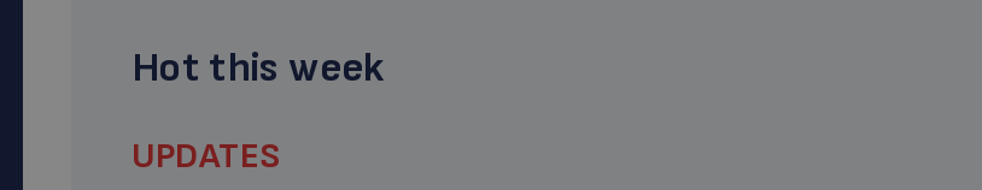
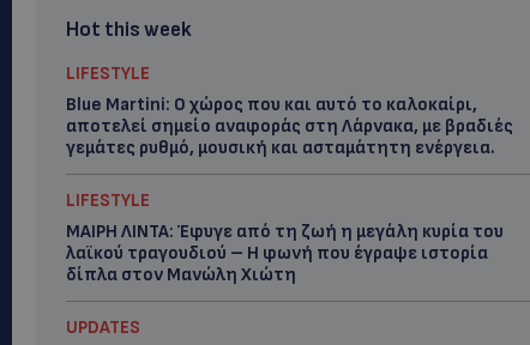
+ LIFESTYLE
+ Blue Martini: Ο χώρος που και αυτό το καλοκαίρι,
+ αποτελεί σημείο αναφοράς στη Λάρνακα, με βραδιές
+ γεμάτες ρυθμό, μουσική και ασταμάτητη ενέργεια.
+ LIFESTYLE
+ ΜΑΙΡΗ ΛΙΝΤΑ: Έφυγε από τη ζωή η μεγάλη κυρία του
+ λαϊκού τραγουδιού – Η φωνή που έγραψε ιστορία
+ δίπλα στον Μανώλη Χιώτη
